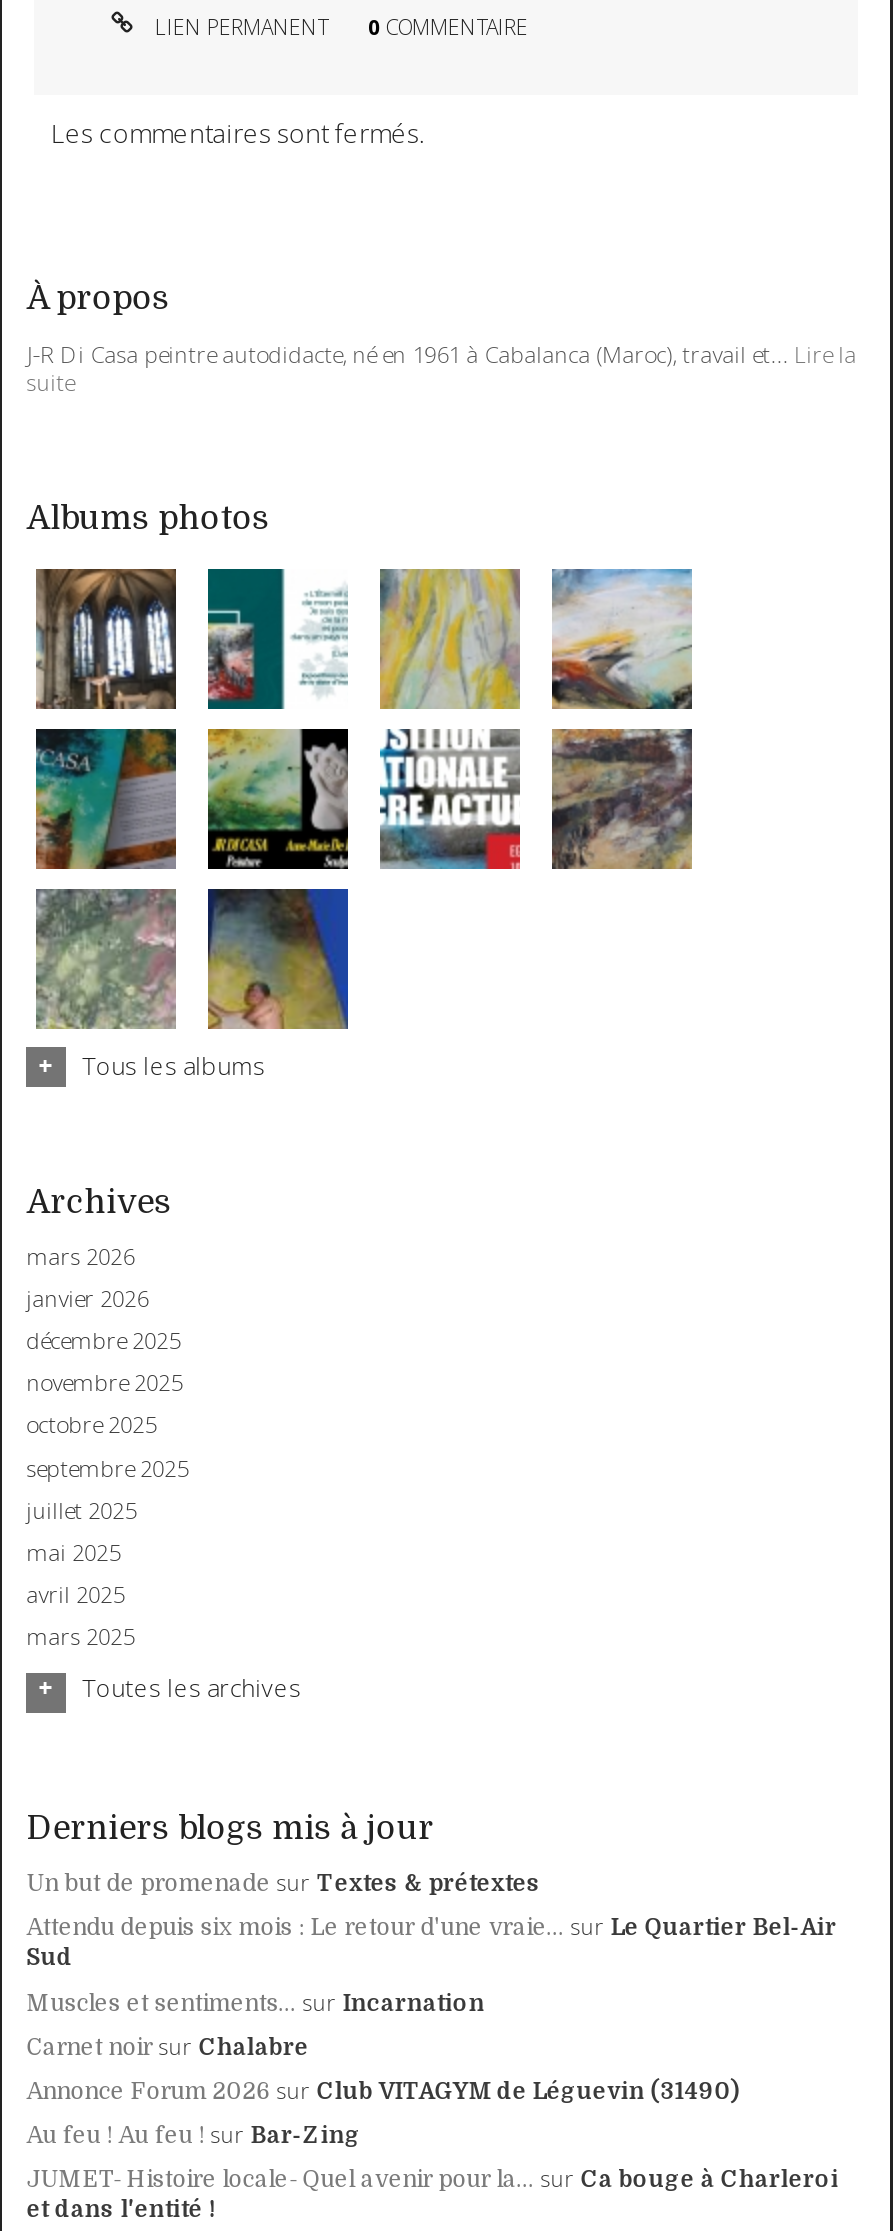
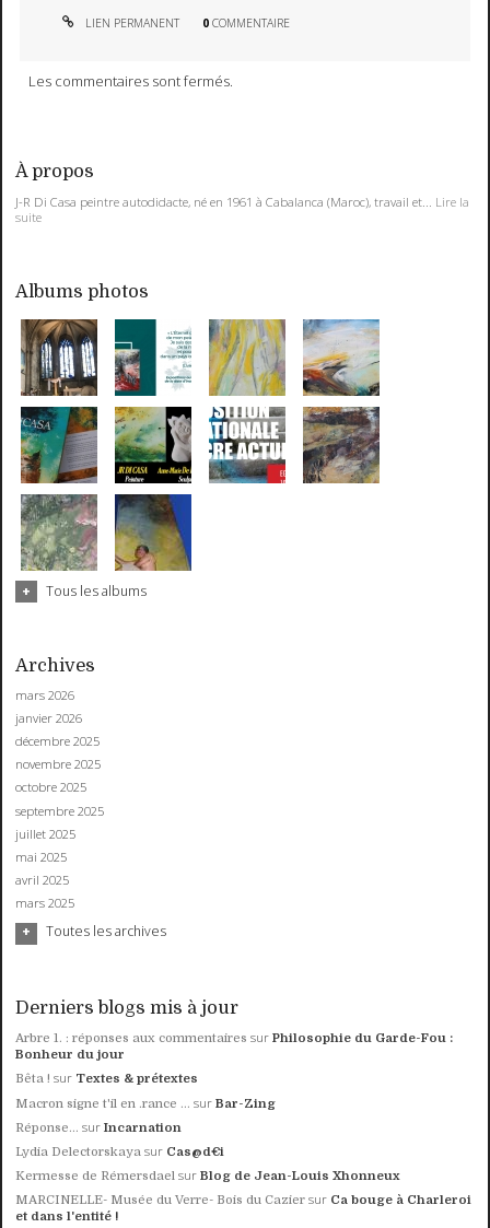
- Un but de promenade sur Textes & prétextes
+ Arbre 1. : réponses aux commentaires sur Philosophie du Garde-Fou :
+ Bonheur du jour

- Attendu depuis six mois : Le retour d'une vraie... sur Le Quartier Bel-Air
- Sud
+ Bêta ! sur Textes & prétextes

- Muscles et sentiments... sur Incarnation
+ Macron signe t'il en .rance ... sur Bar-Zing

- Carnet noir sur Chalabre
+ Réponse... sur Incarnation

- Annonce Forum 2026 sur Club VITAGYM de Léguevin (31490)
+ Lydia Delectorskaya sur Cas@d€i

- Au feu ! Au feu ! sur Bar-Zing
+ Kermesse de Rémersdael sur Blog de Jean-Louis Xhonneux

- JUMET- Histoire locale- Quel avenir pour la... sur Ca bouge à Charleroi
+ MARCINELLE- Musée du Verre- Bois du Cazier sur Ca bouge à Charleroi
